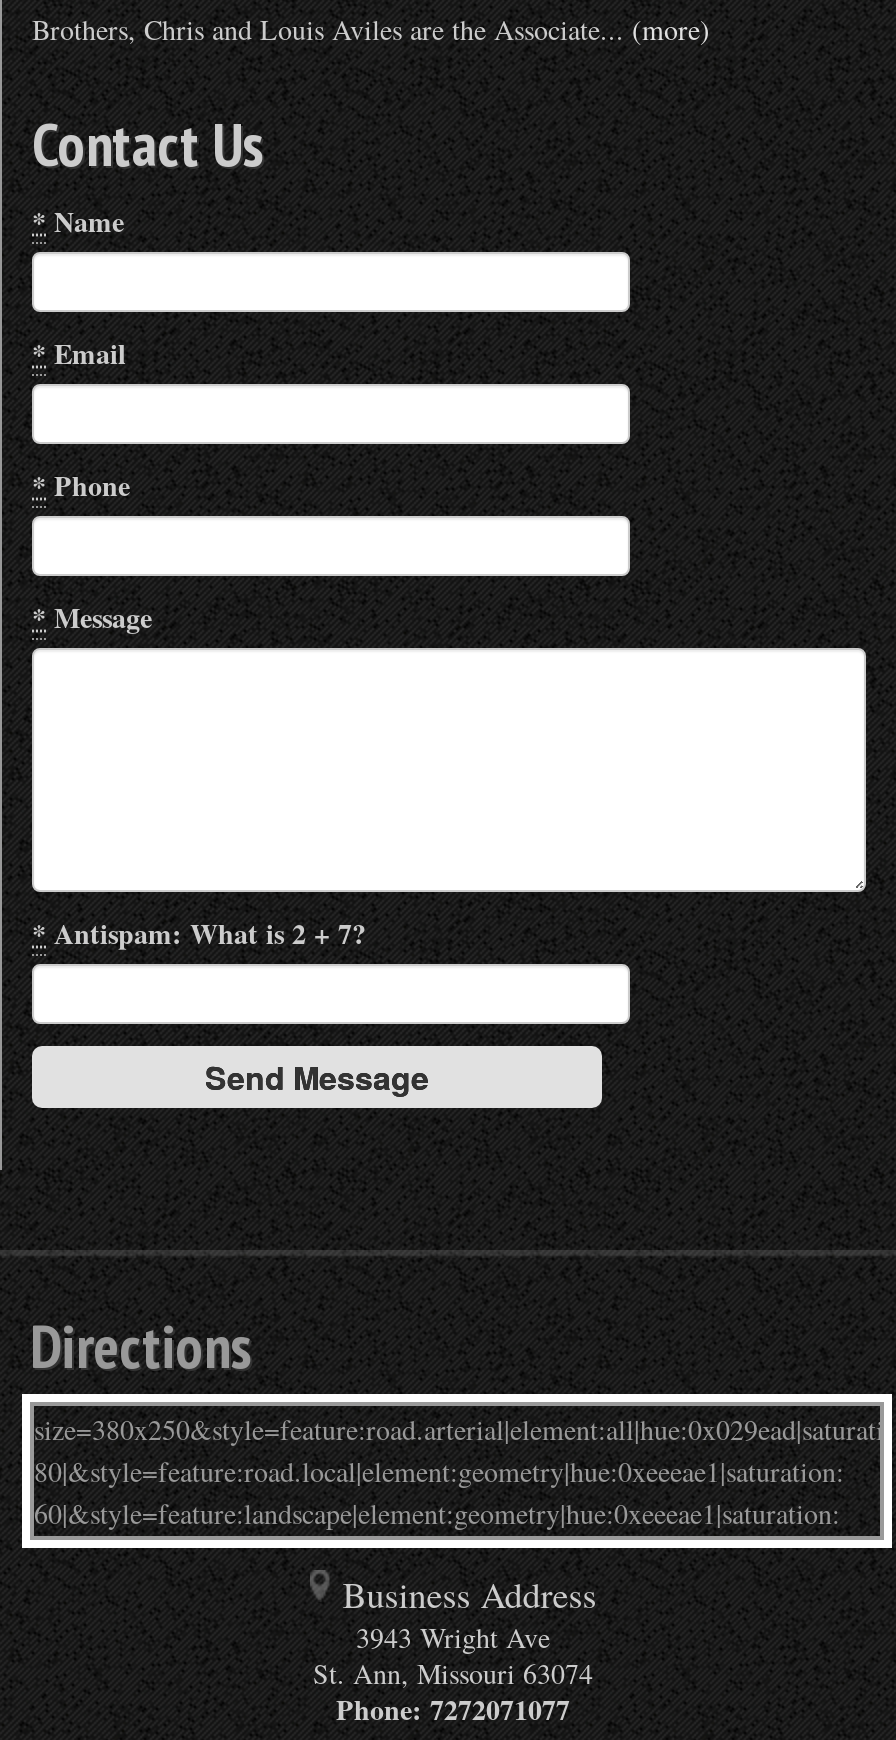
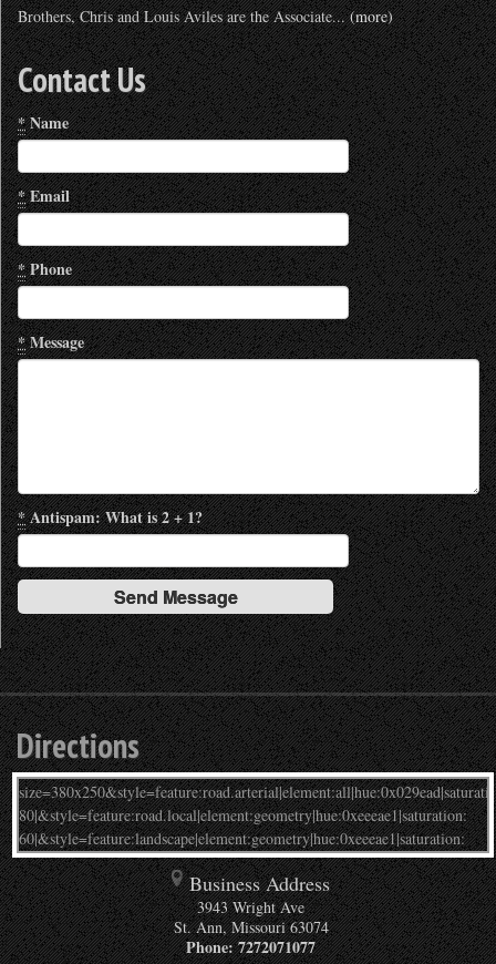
- * Antispam: What is 2 + 7?
+ * Antispam: What is 2 + 1?
